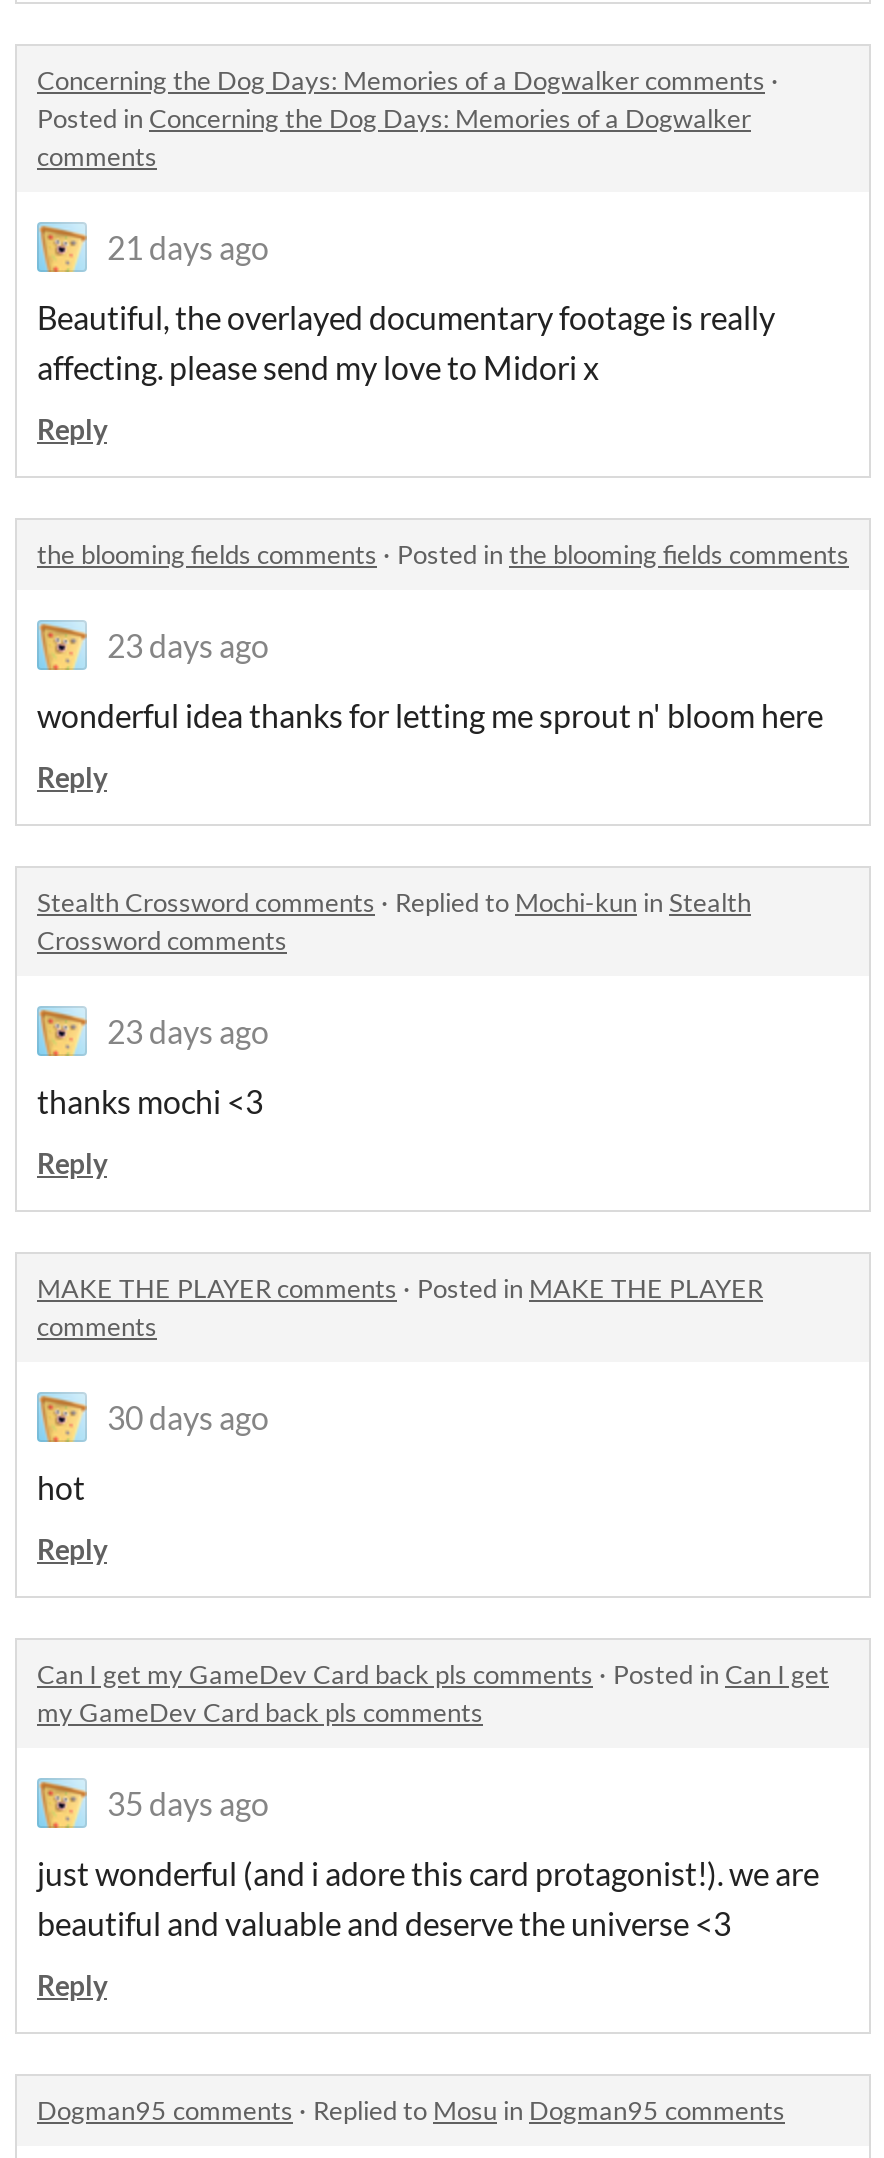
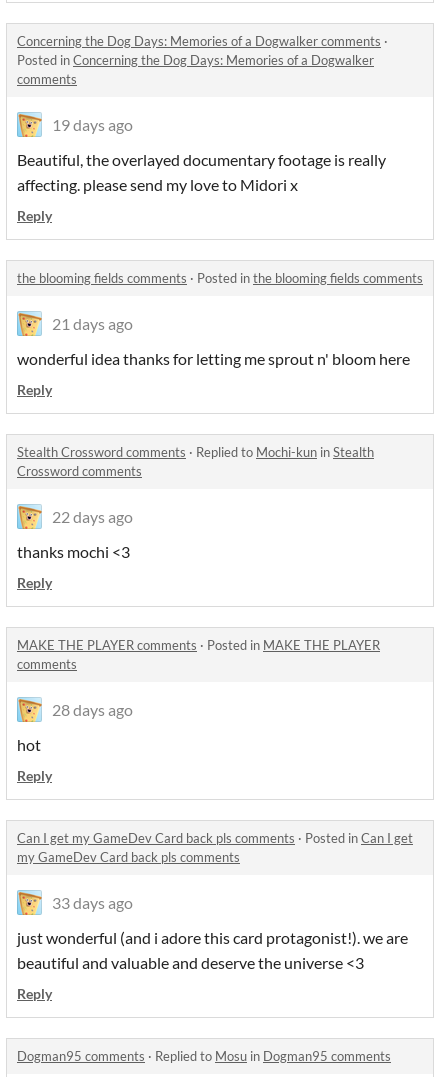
- 21 days ago
+ 19 days ago

- 23 days ago
+ 21 days ago

- 23 days ago
+ 22 days ago

- 30 days ago
+ 28 days ago

- 35 days ago
+ 33 days ago
